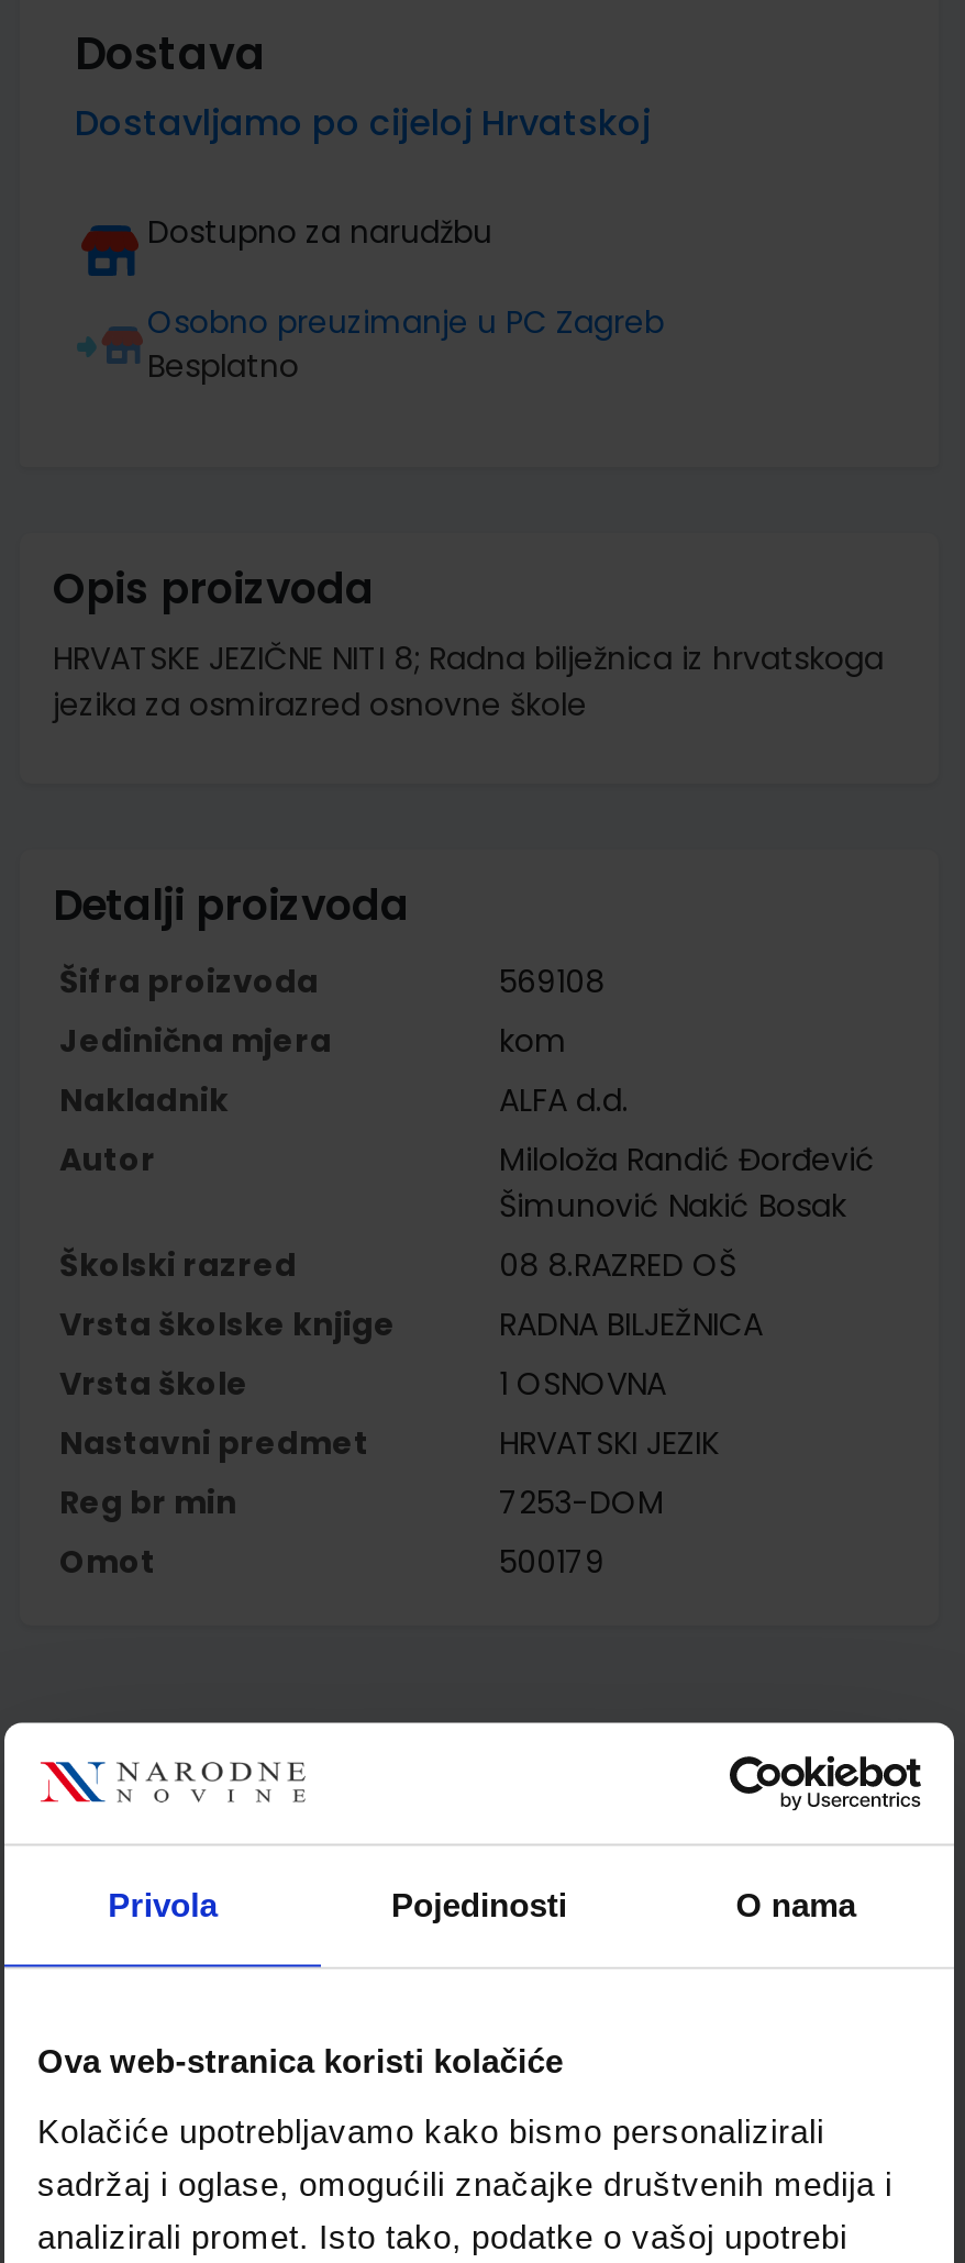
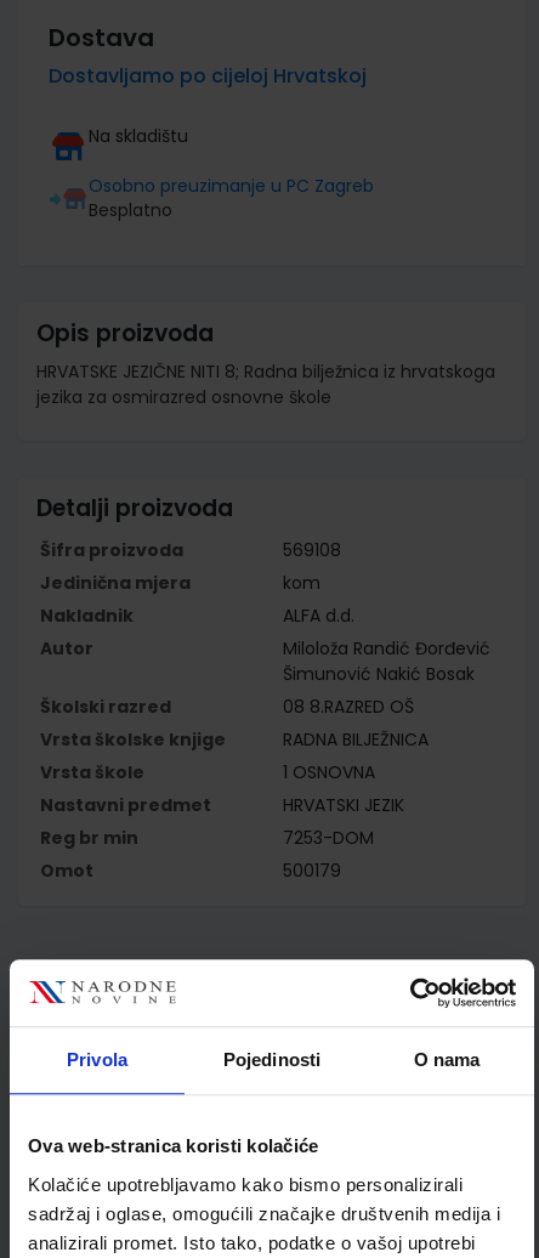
- Dostupno za narudžbu
+ Na skladištu
